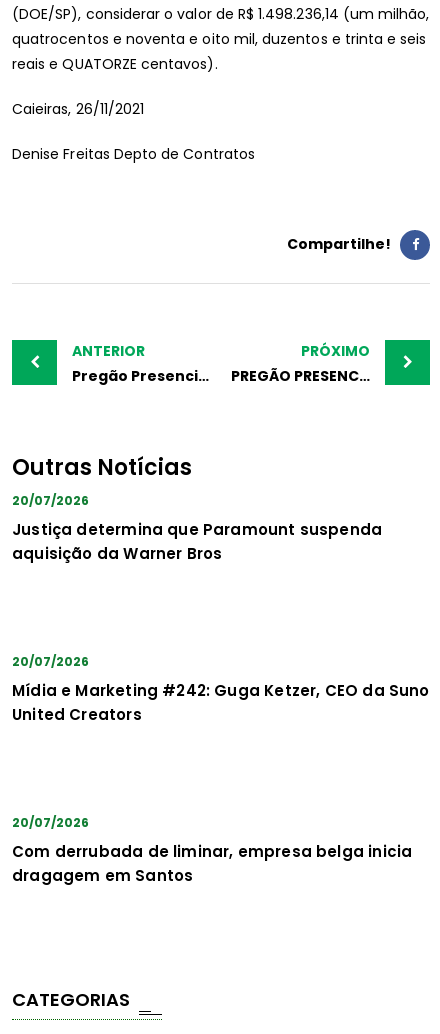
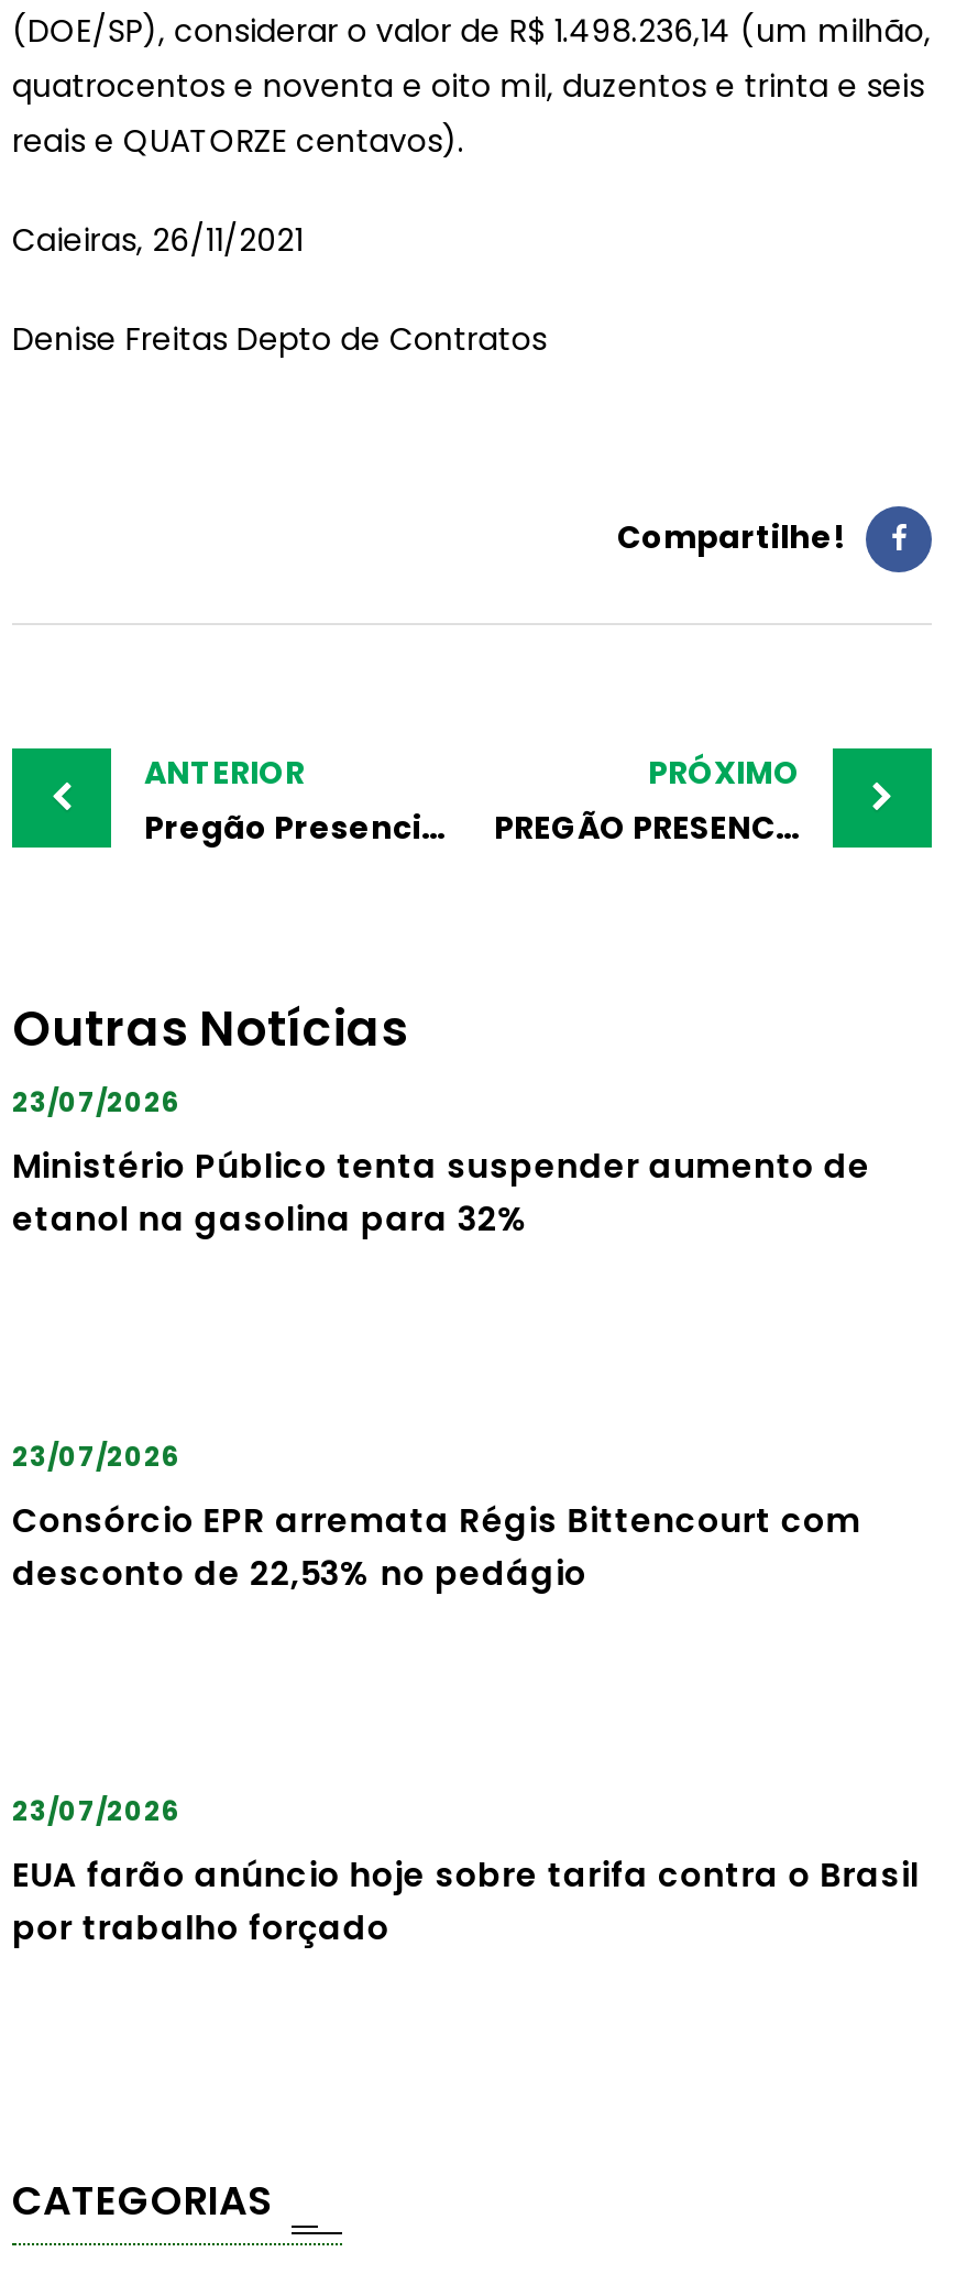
- 20/07/2026
+ 23/07/2026

- Justiça determina que Paramount suspenda
- aquisição da Warner Bros
+ Ministério Público tenta suspender aumento de
+ etanol na gasolina para 32%

- 20/07/2026
+ 23/07/2026

- Mídia e Marketing #242: Guga Ketzer, CEO da Suno
- United Creators
+ Consórcio EPR arremata Régis Bittencourt com
+ desconto de 22,53% no pedágio

- 20/07/2026
+ 23/07/2026

- Com derrubada de liminar, empresa belga inicia
- dragagem em Santos
+ EUA farão anúncio hoje sobre tarifa contra o Brasil
+ por trabalho forçado
